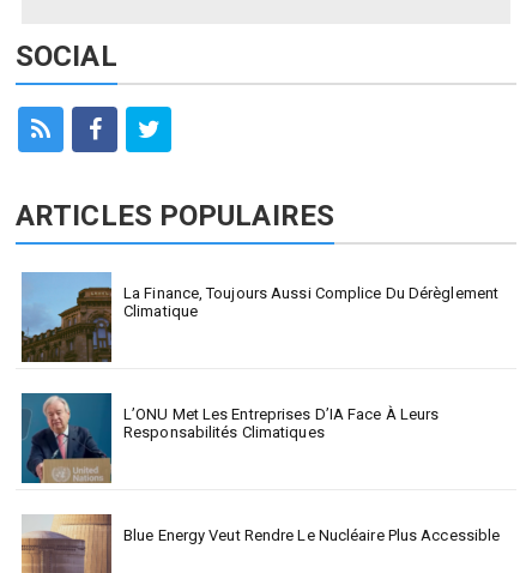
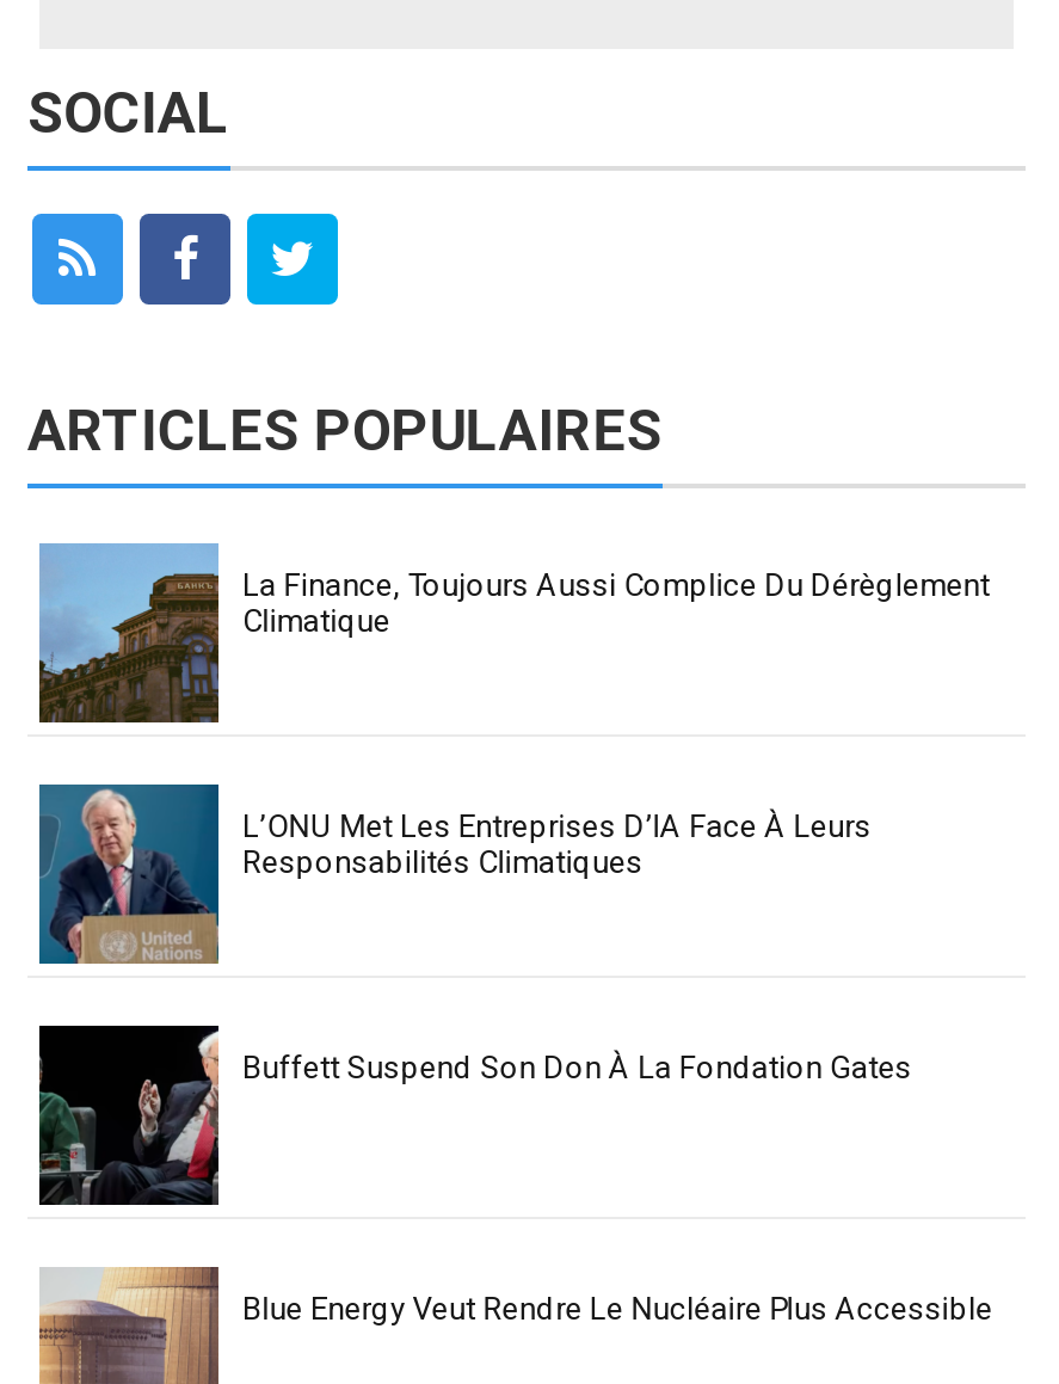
+ [image]
+ Buffett Suspend Son Don À La Fondation Gates
